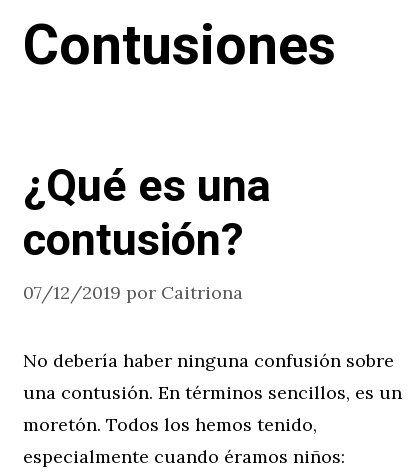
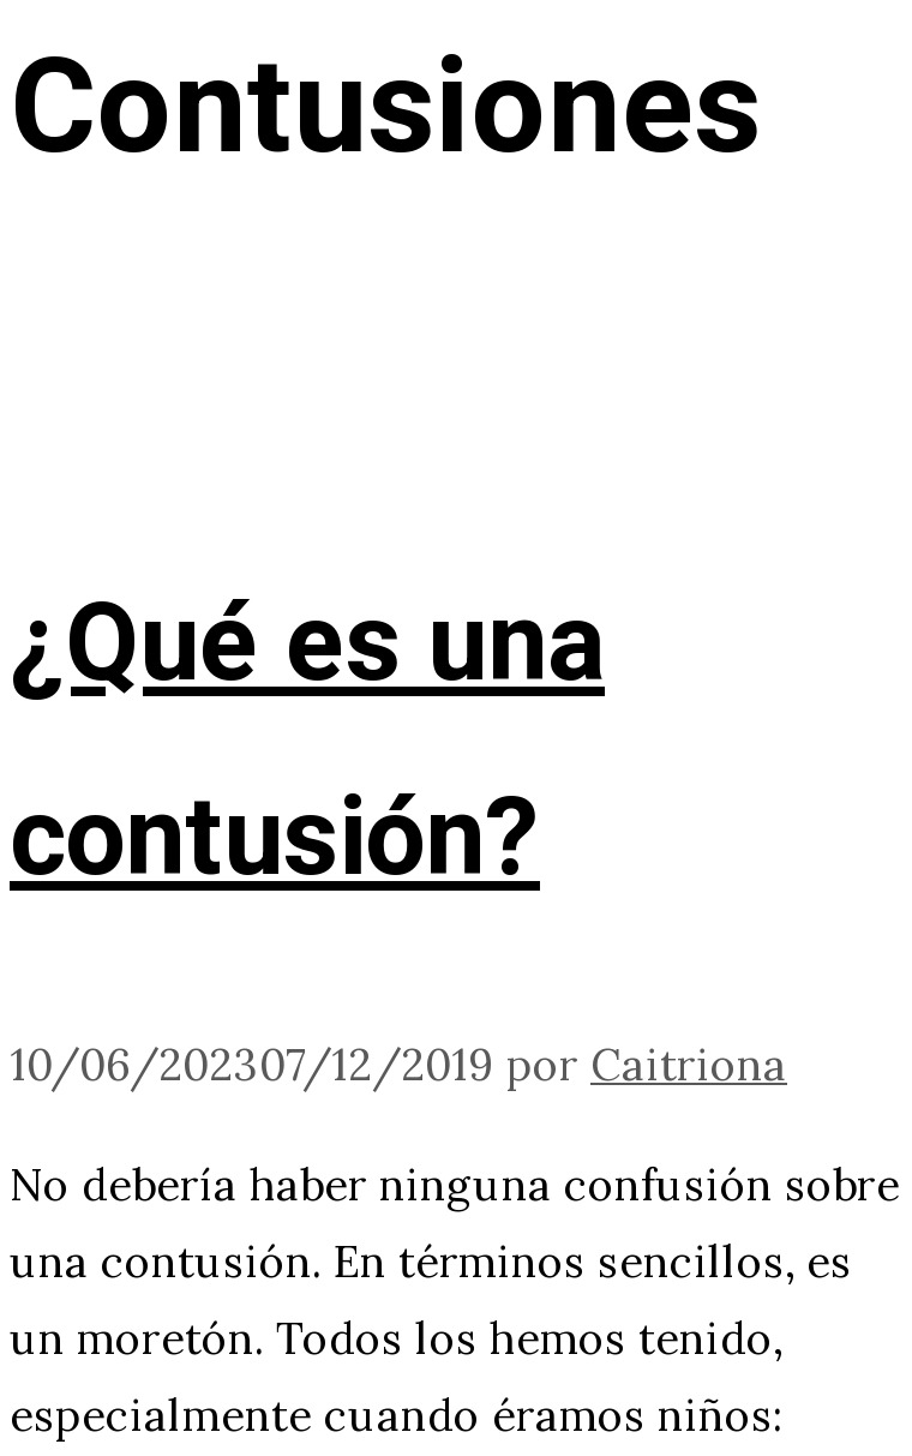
- 07/12/2019 por Caitriona
+ 10/06/202307/12/2019 por Caitriona
